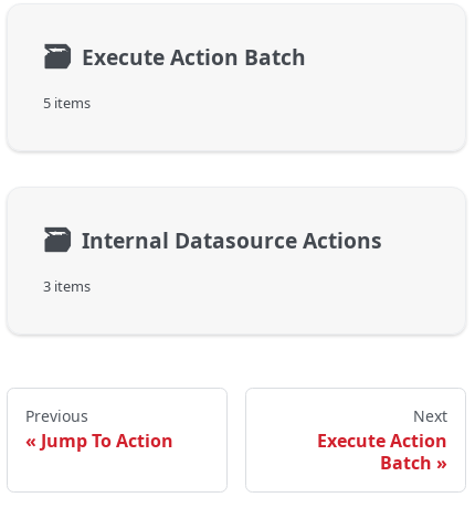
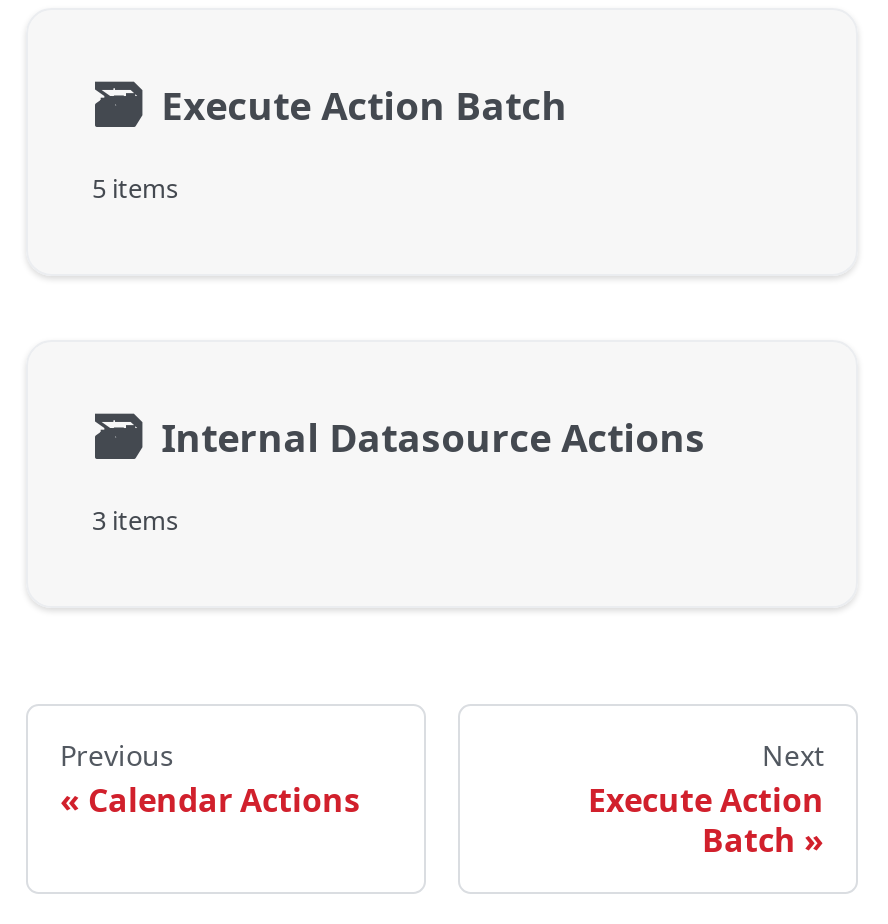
- Jump To Action
+ Calendar Actions
